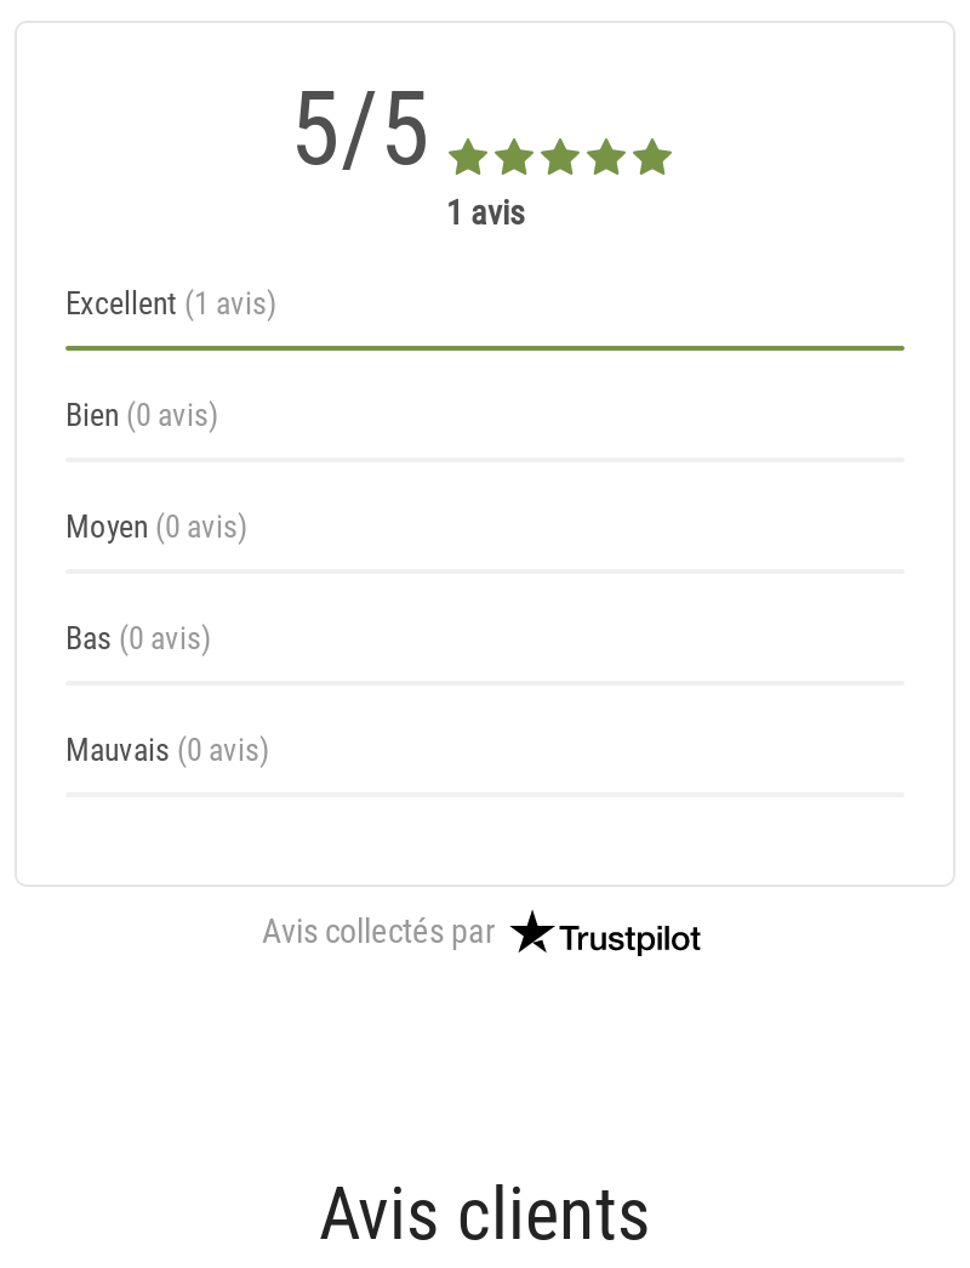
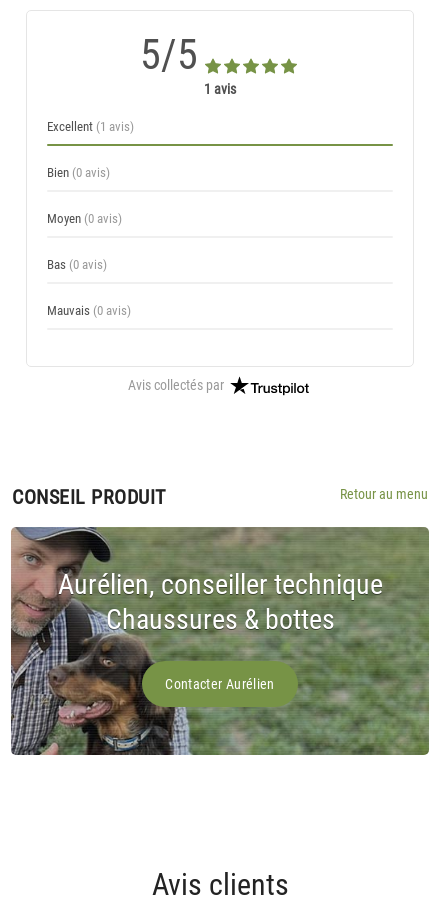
+ [image]
+ CONSEIL PRODUIT
+ Retour au menu
+ Aurélien, conseiller technique
+ Chaussures & bottes
+ Contacter Aurélien
